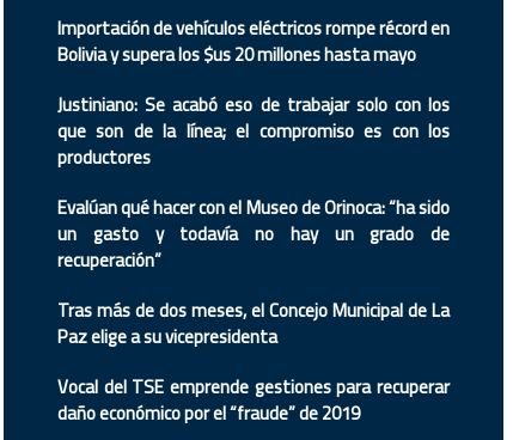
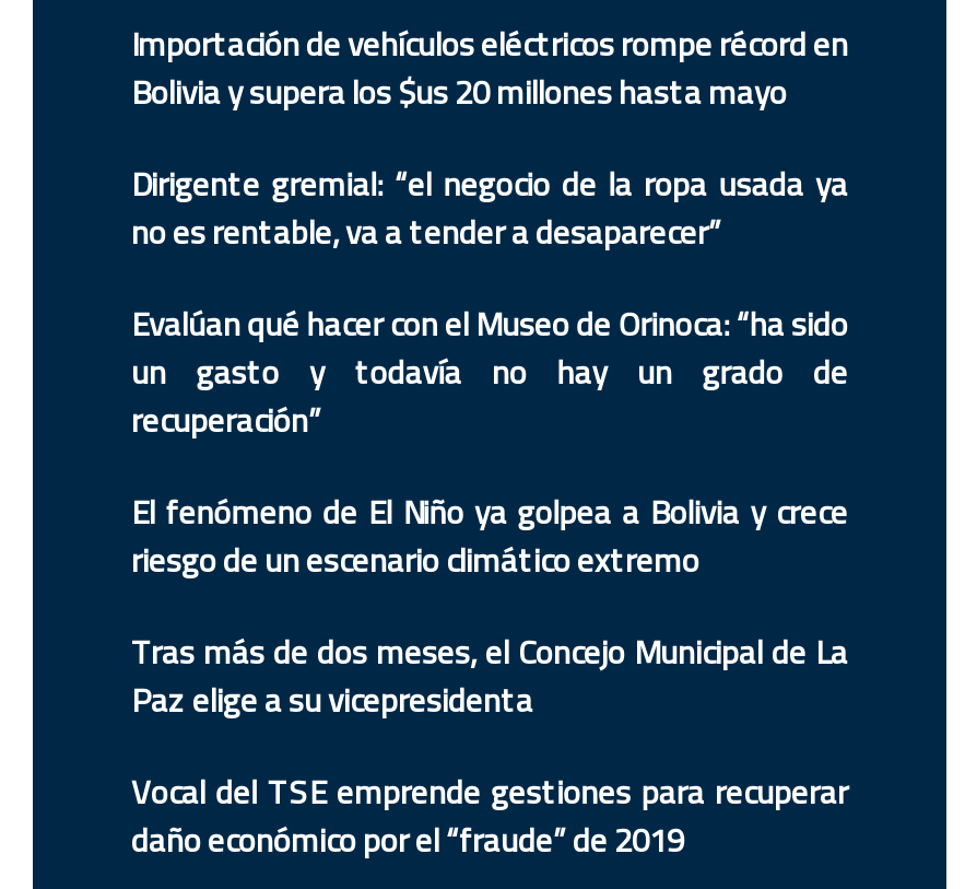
- Justiniano: Se acabó eso de trabajar solo con los
- que son de la línea; el compromiso es con los
- productores
+ Dirigente gremial: “el negocio de la ropa usada ya
+ no es rentable, va a tender a desaparecer”

moved up: Evalúan qué hacer con el Museo de Orinoca: “ha sido | un gasto y todavía no hay un grado de

+ El fenómeno de El Niño ya golpea a Bolivia y crece
+ riesgo de un escenario climático extremo
